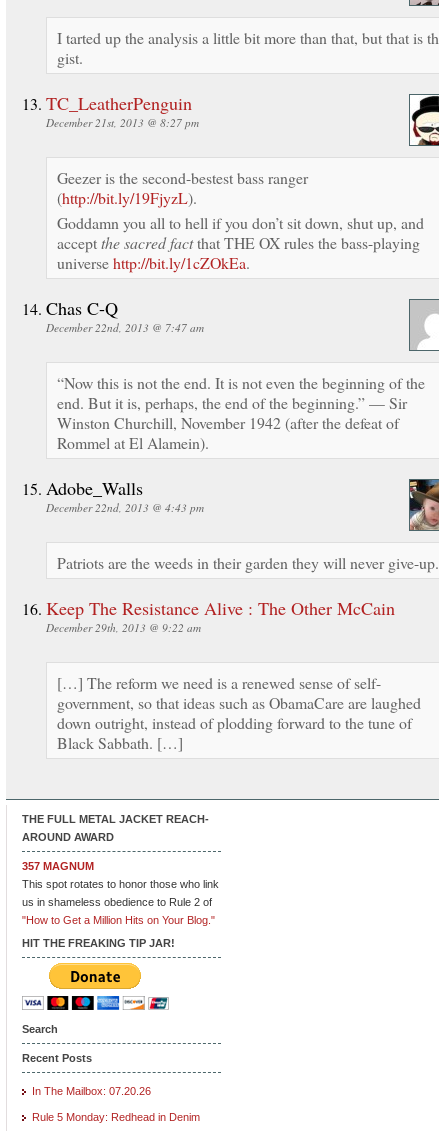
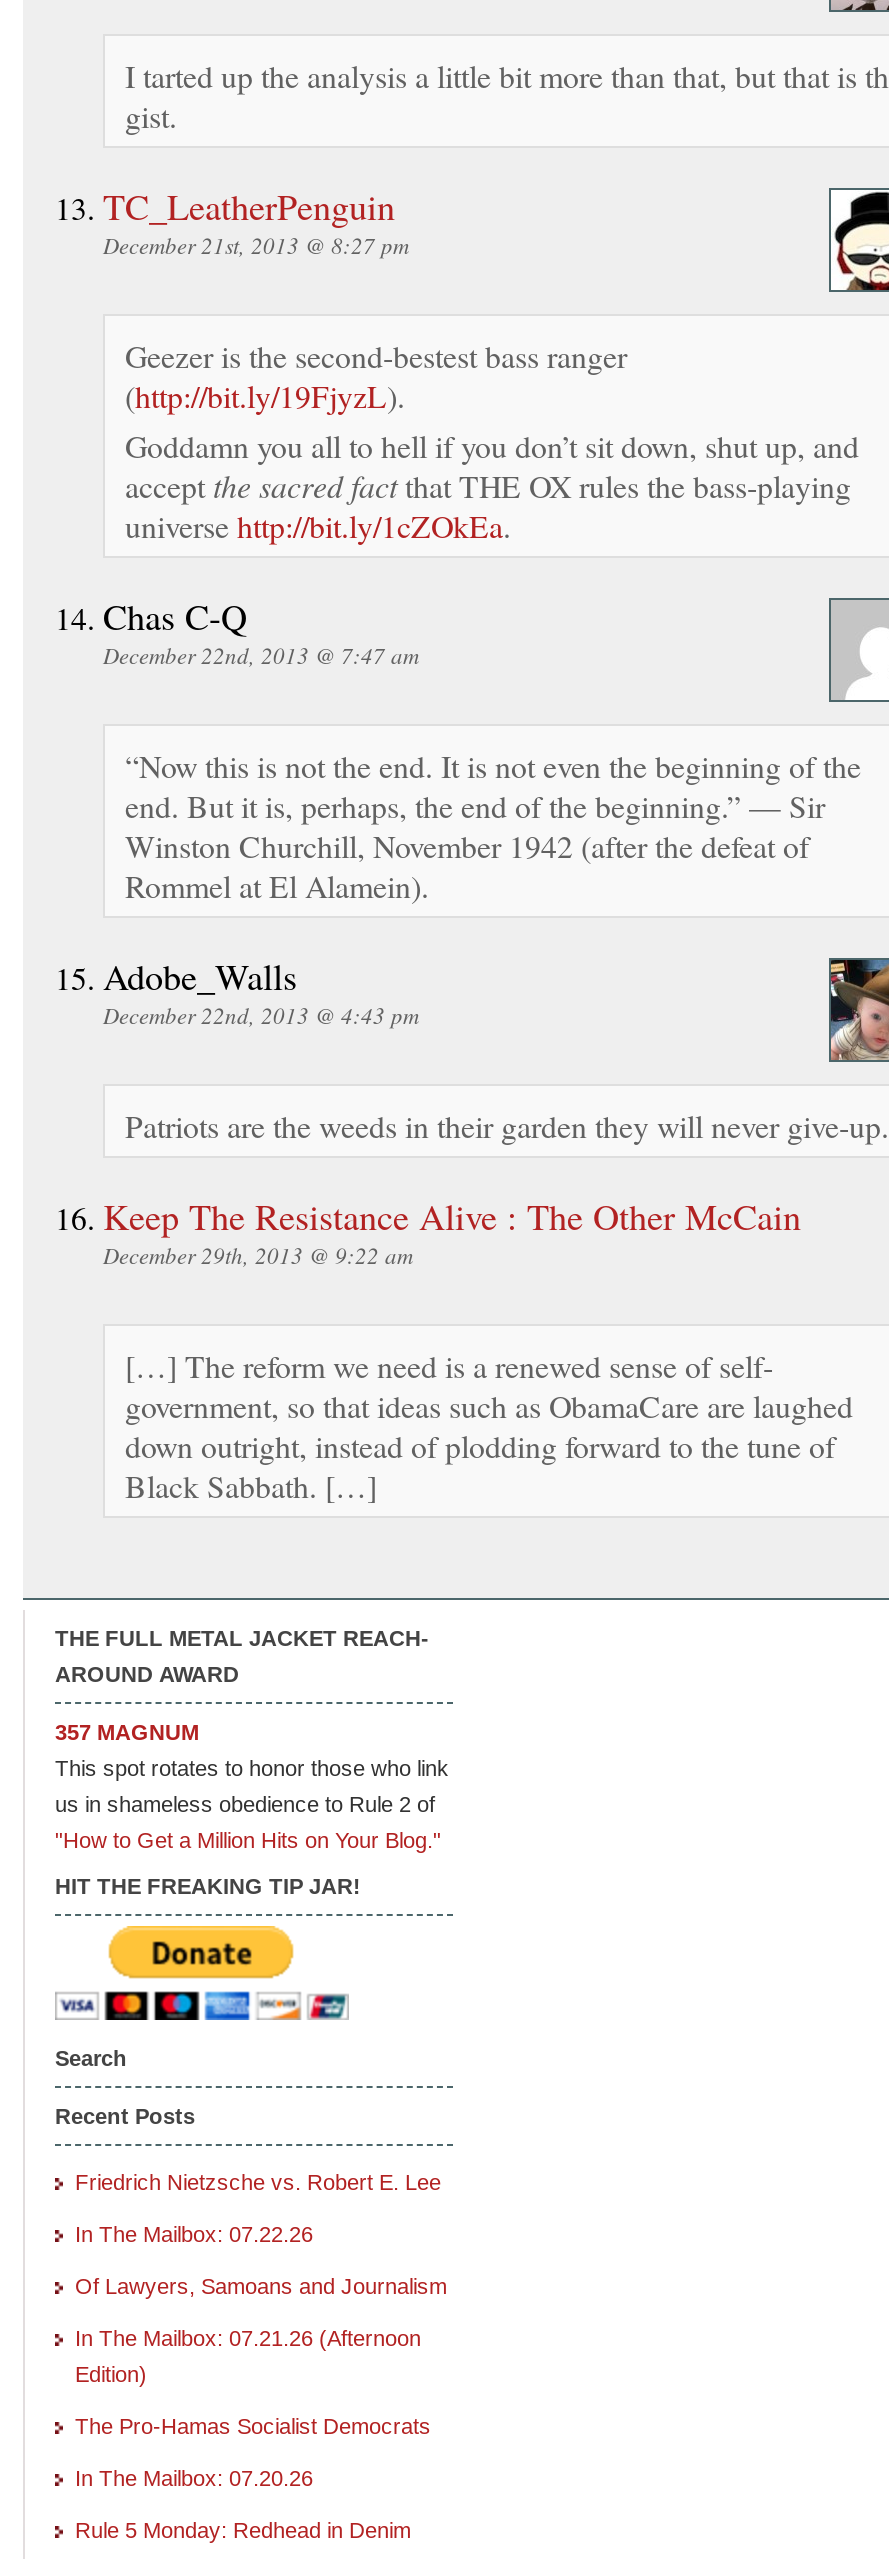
+ Friedrich Nietzsche vs. Robert E. Lee
+ In The Mailbox: 07.22.26
+ Of Lawyers, Samoans and Journalism
+ In The Mailbox: 07.21.26 (Afternoon
+ Edition)
+ The Pro-Hamas Socialist Democrats
